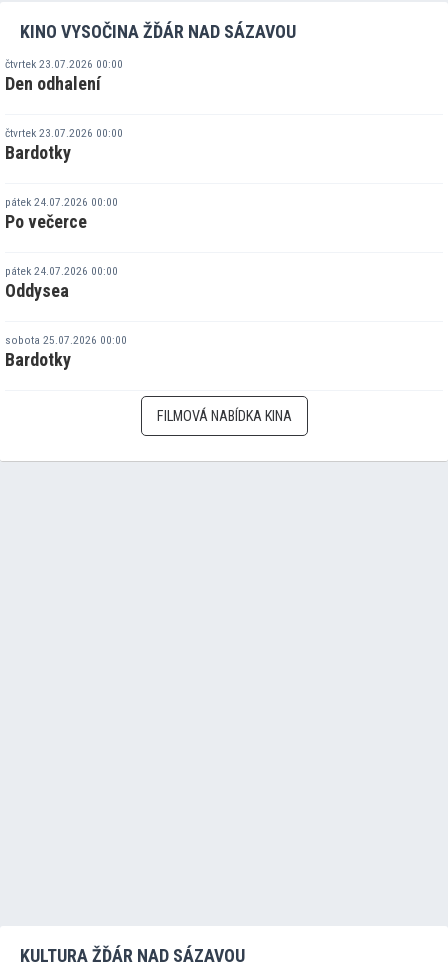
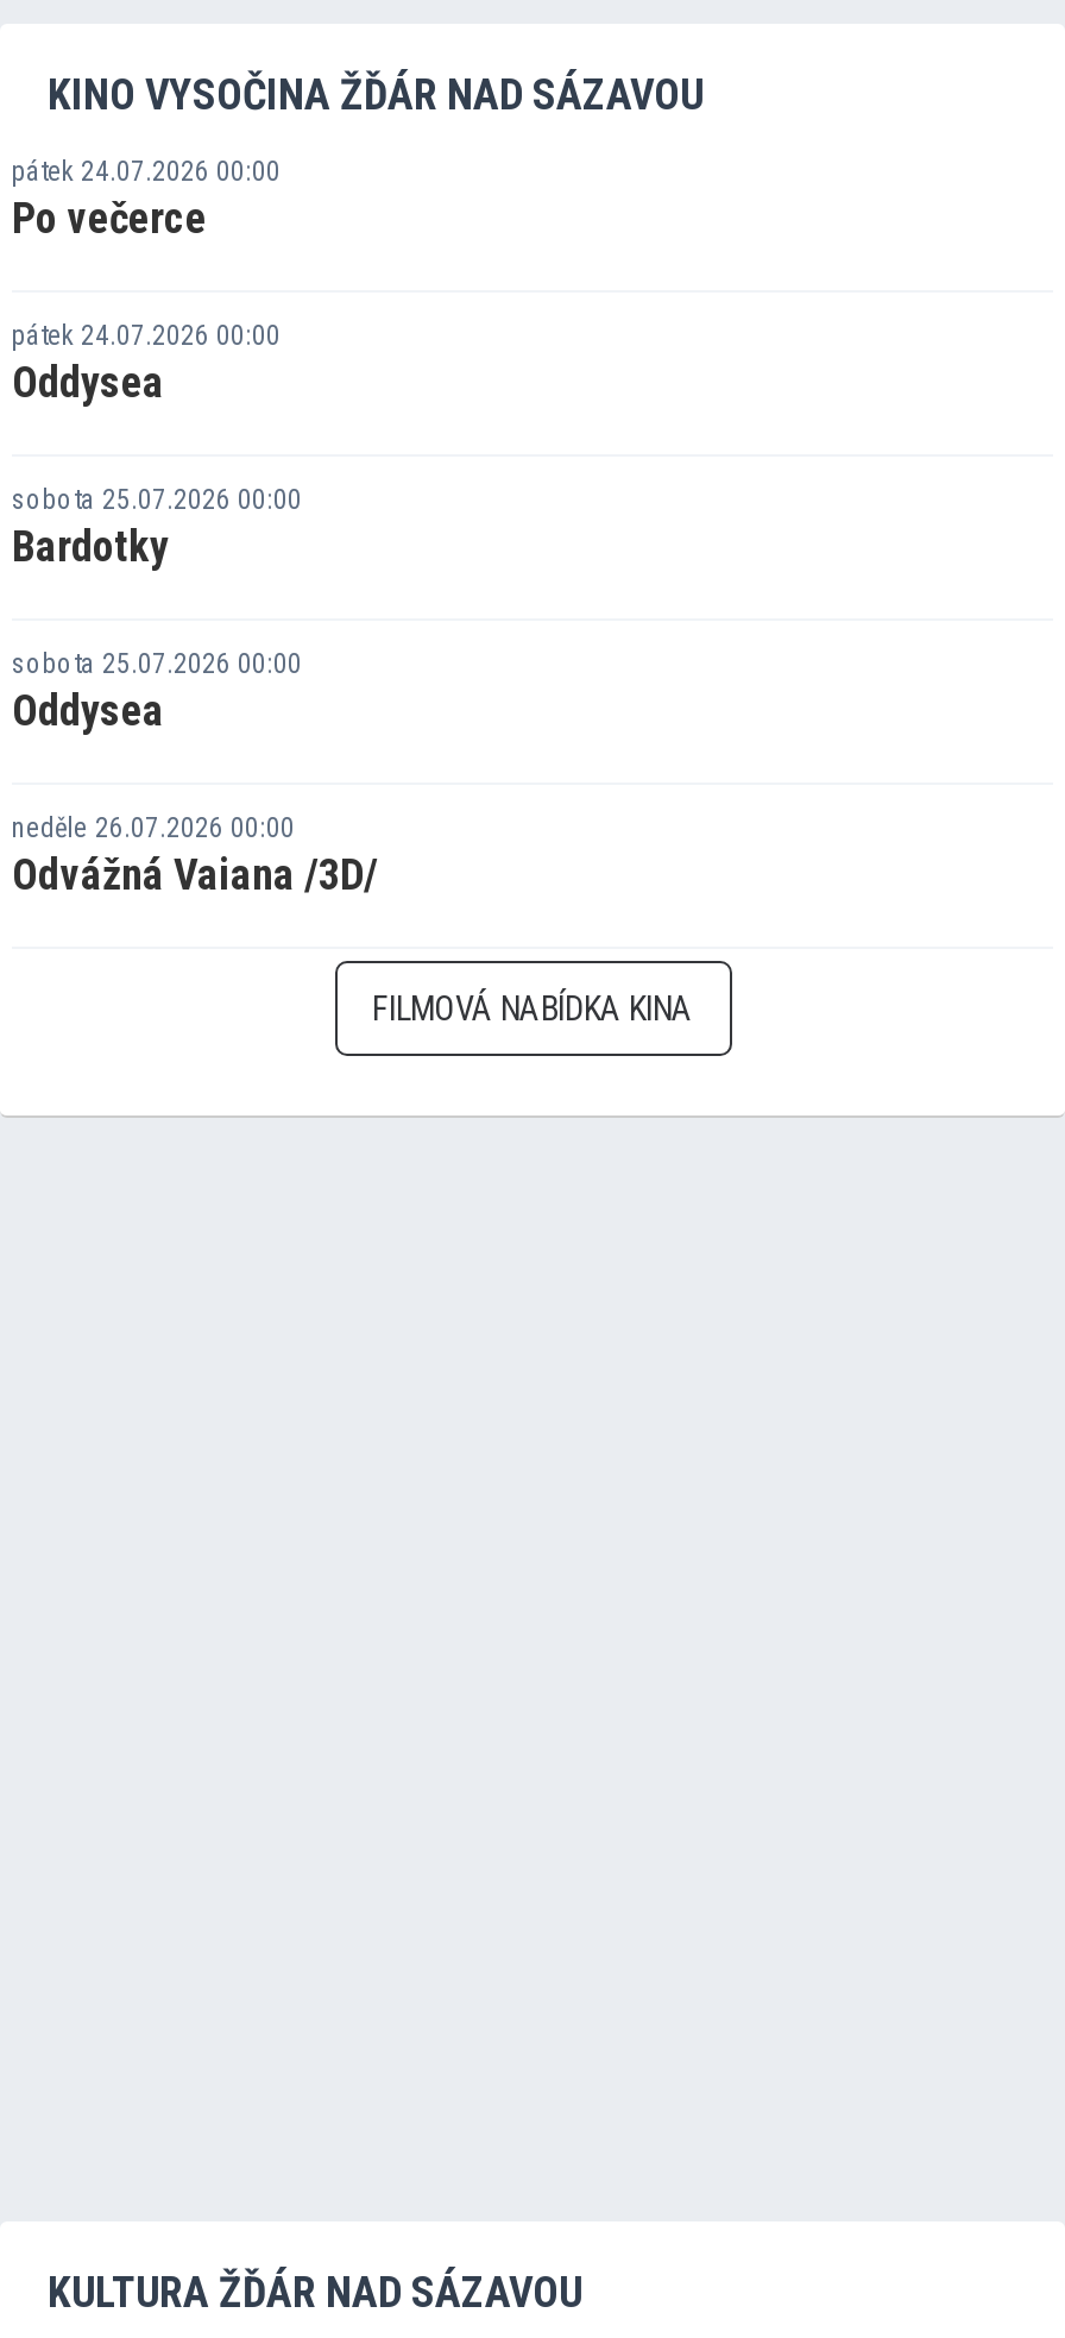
- čtvrtek 23.07.2026 00:00
- Den odhalení
- čtvrtek 23.07.2026 00:00
- Bardotky

moved up: pátek 24.07.2026 00:00 | Po večerce | pátek 24.07.2026 00:00 | Oddysea | sobota 25.07.2026 00:00 | Bardotky

+ sobota 25.07.2026 00:00
+ Oddysea
+ neděle 26.07.2026 00:00
+ Odvážná Vaiana /3D/
